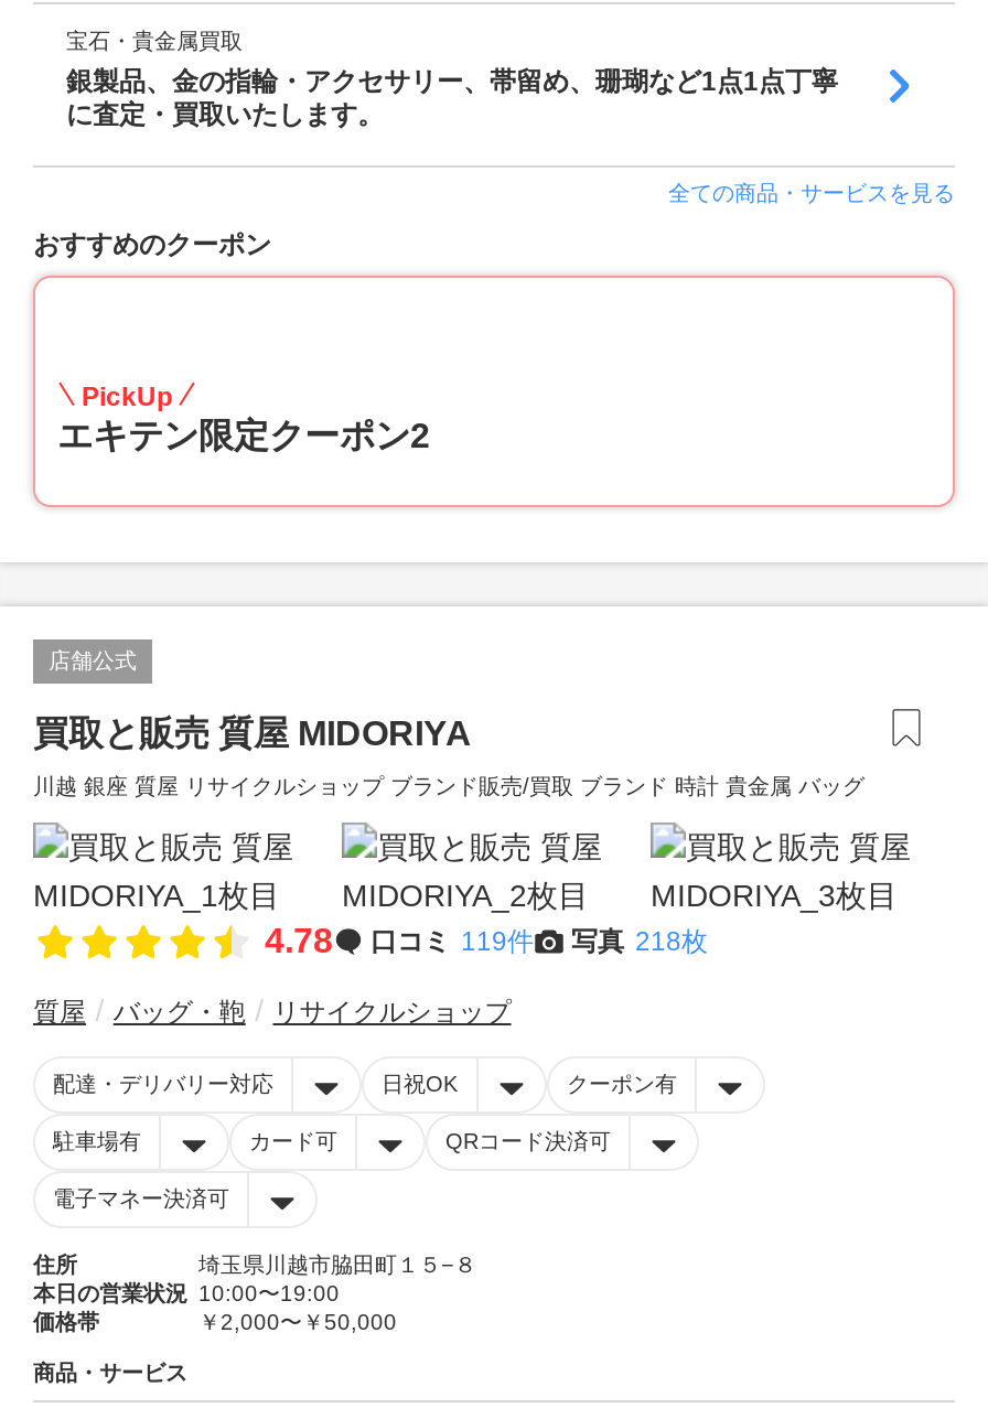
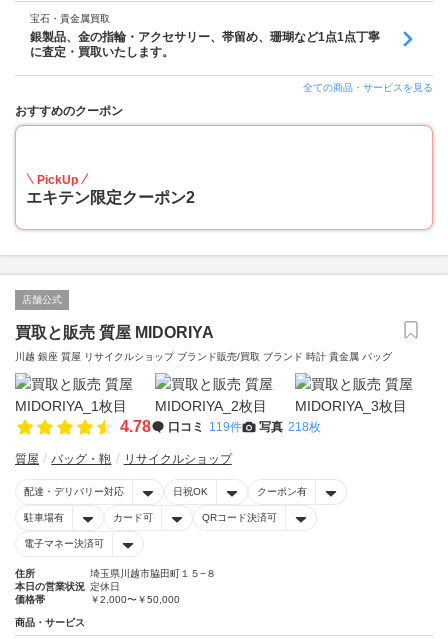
- 本日の営業状況 10:00〜19:00
+ 本日の営業状況 定休日
